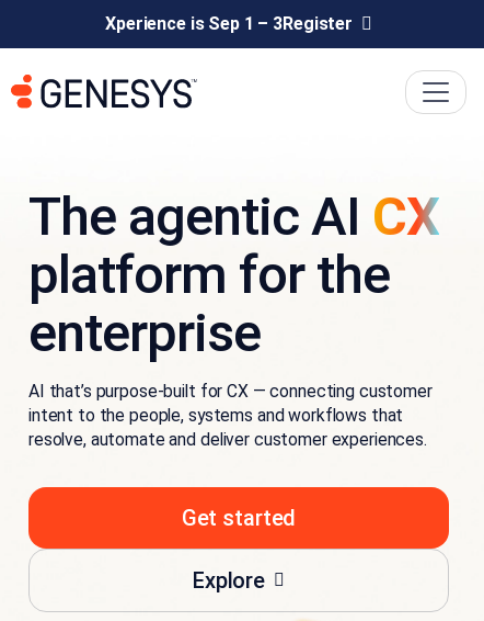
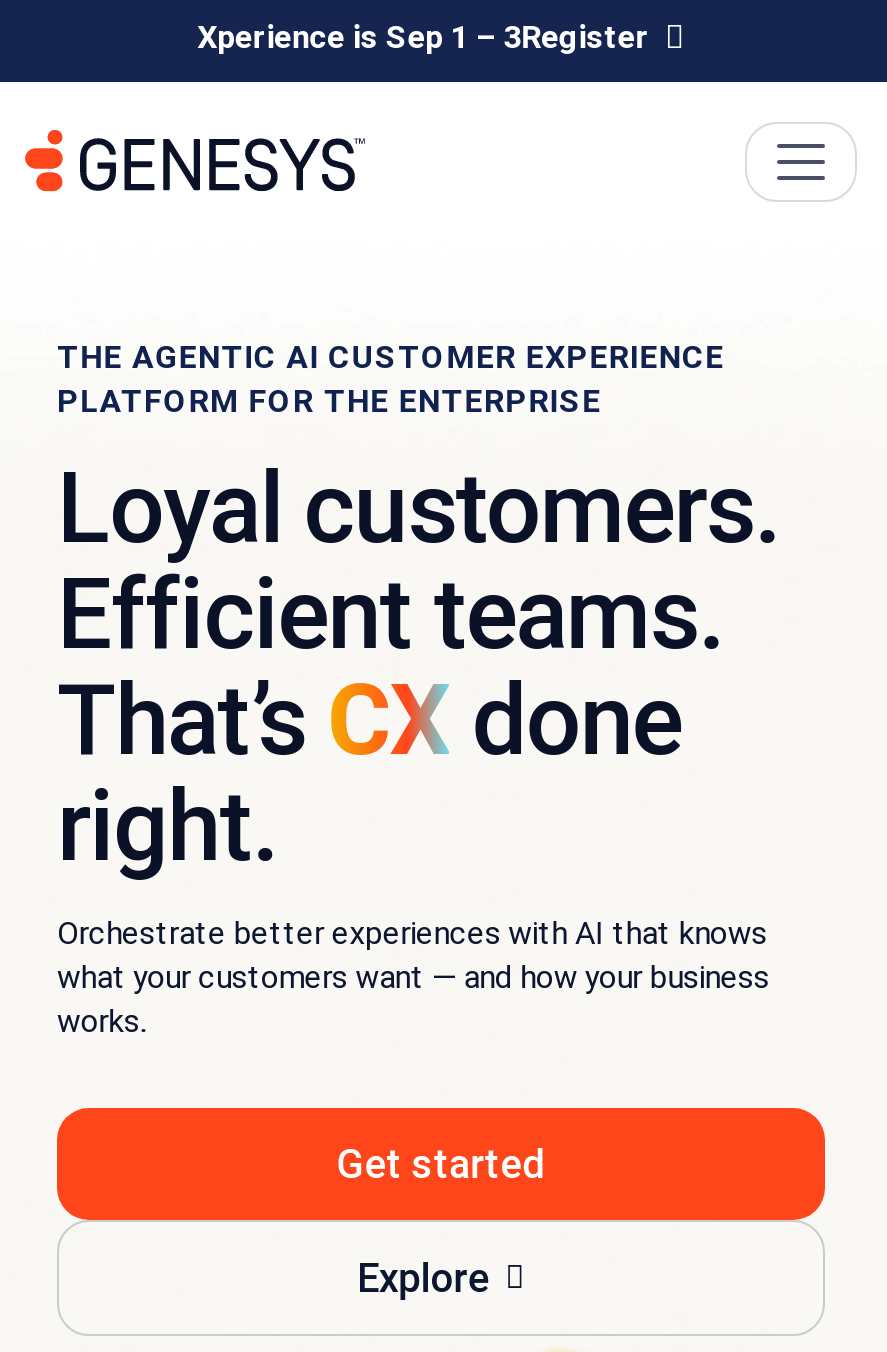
- The agentic AI CX
- platform for the
- enterprise
- AI that’s purpose-built for CX — connecting customer
- intent to the people, systems and workflows that
- resolve, automate and deliver customer experiences.
+ THE AGENTIC AI CUSTOMER EXPERIENCE
+ PLATFORM FOR THE ENTERPRISE
+ Loyal customers.
+ Efficient teams.
+ That’s CX done
+ right.
+ Orchestrate better experiences with AI that knows
+ what your customers want — and how your business
+ works.
